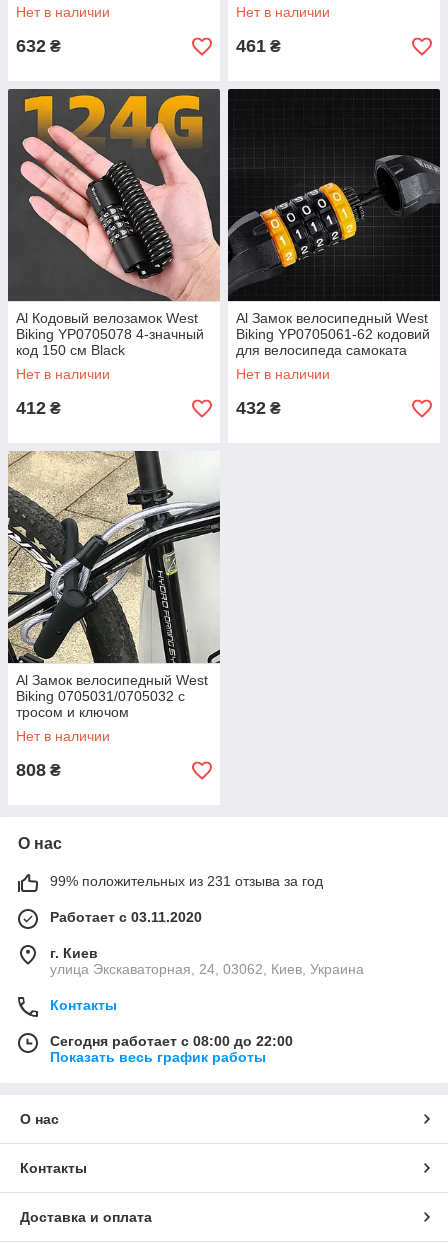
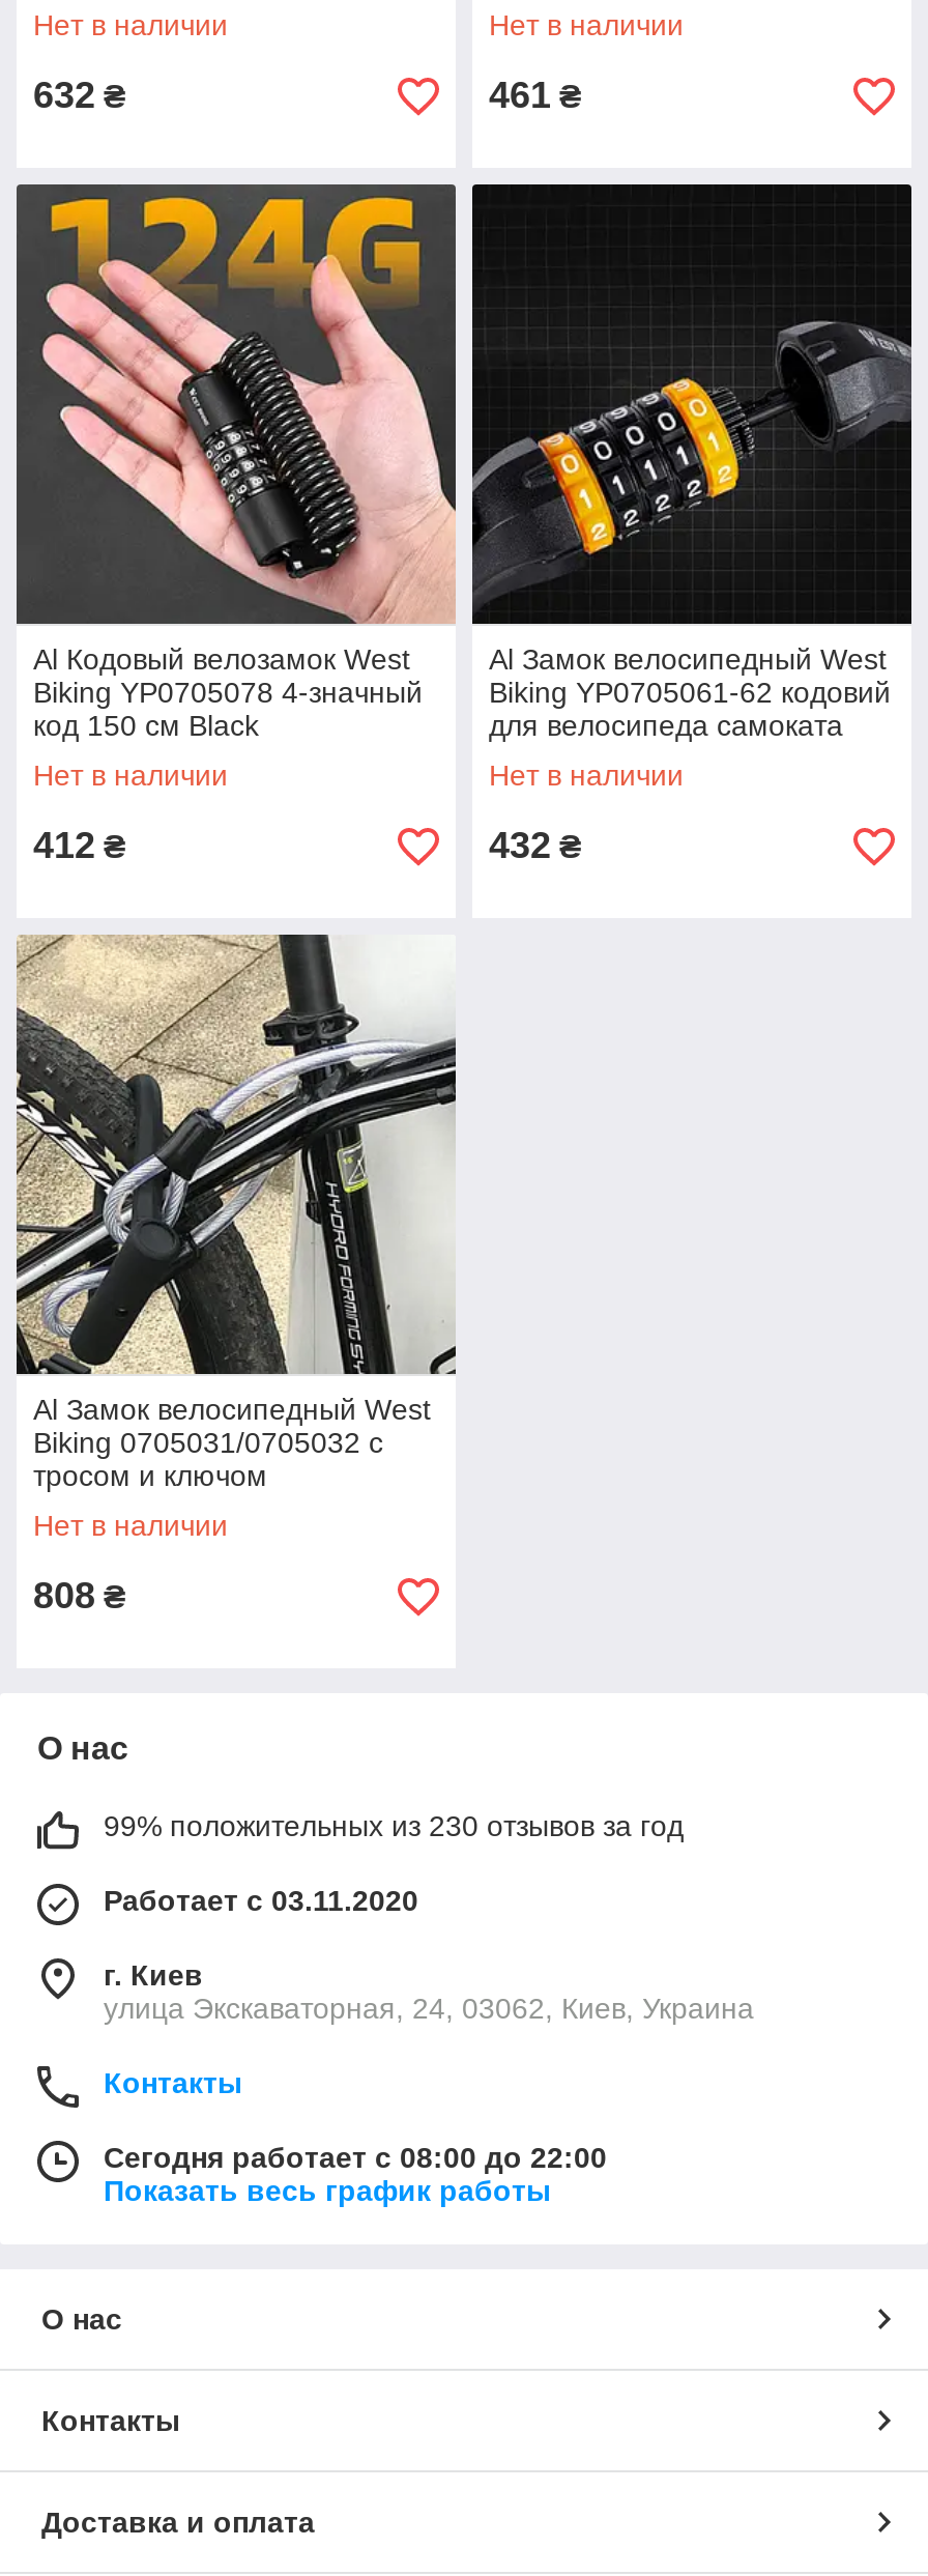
- 99% положительных из 231 отзыва за год
+ 99% положительных из 230 отзывов за год
